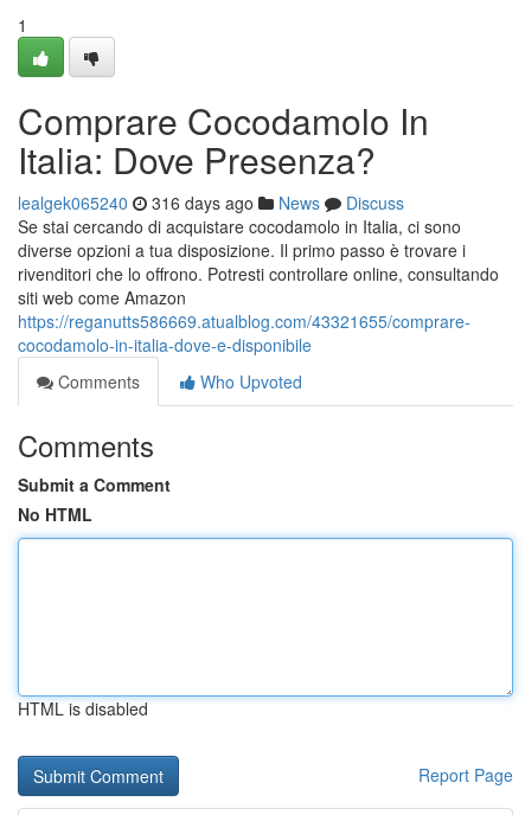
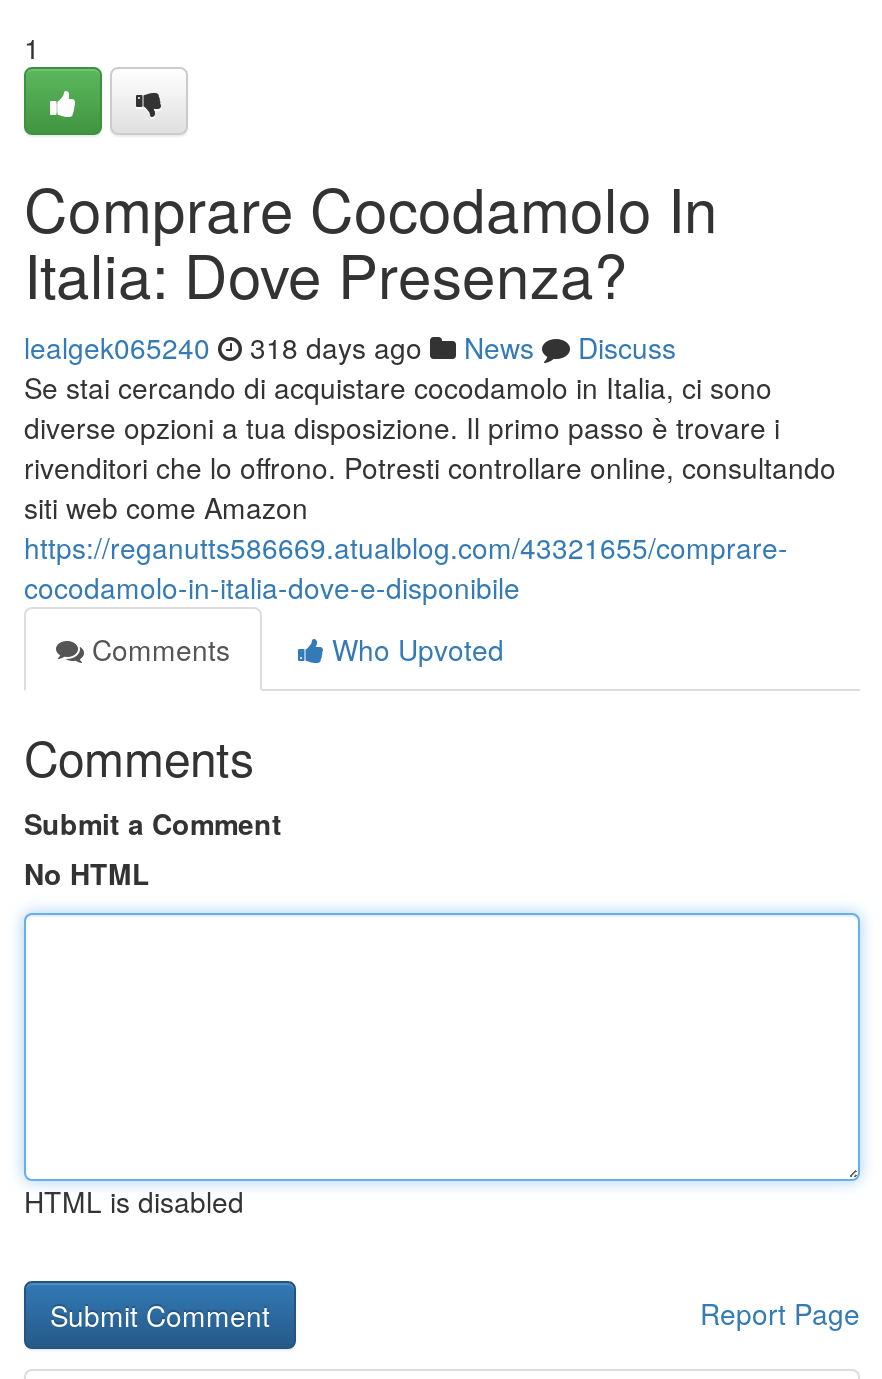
- lealgek065240 316 days ago News Discuss
+ lealgek065240 318 days ago News Discuss
